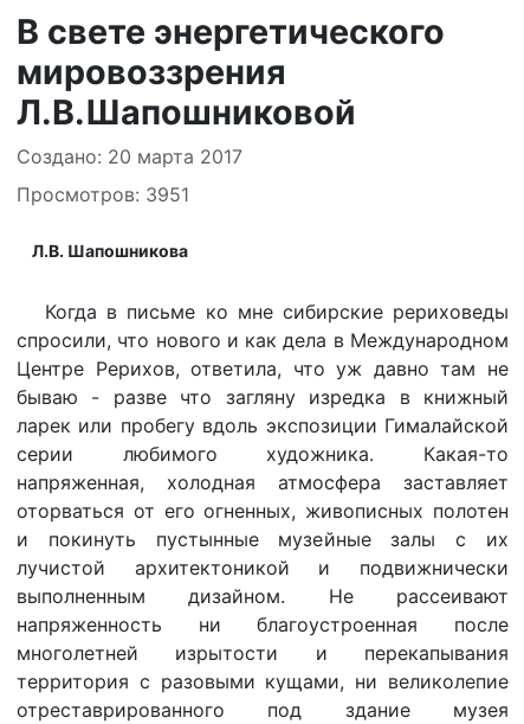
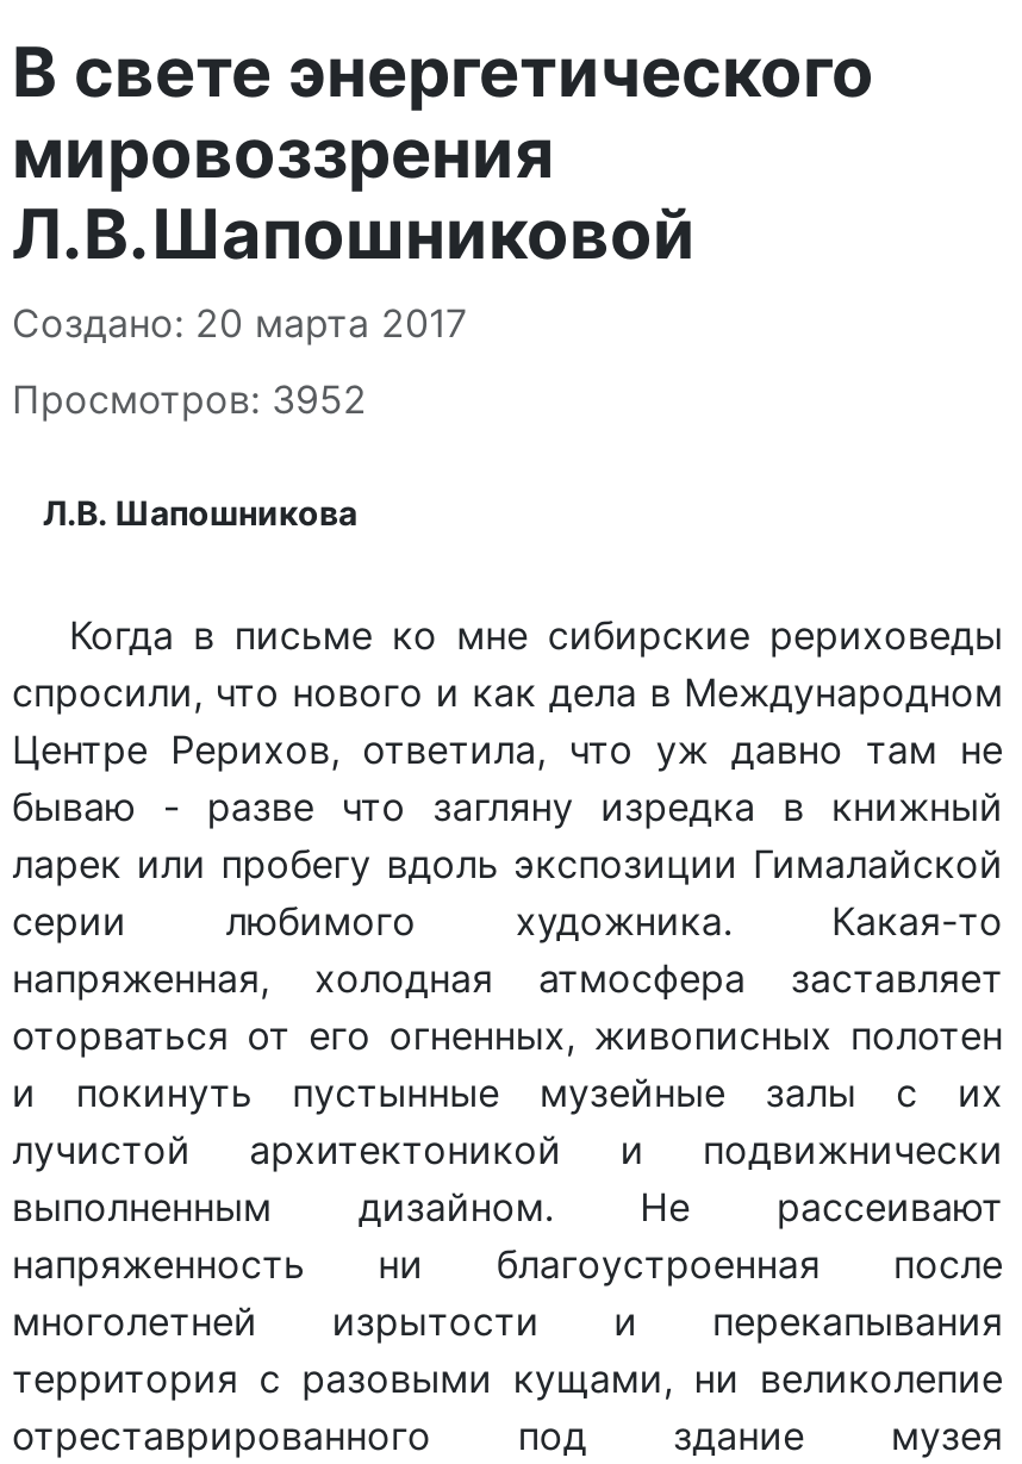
- Просмотров: 3951
+ Просмотров: 3952
